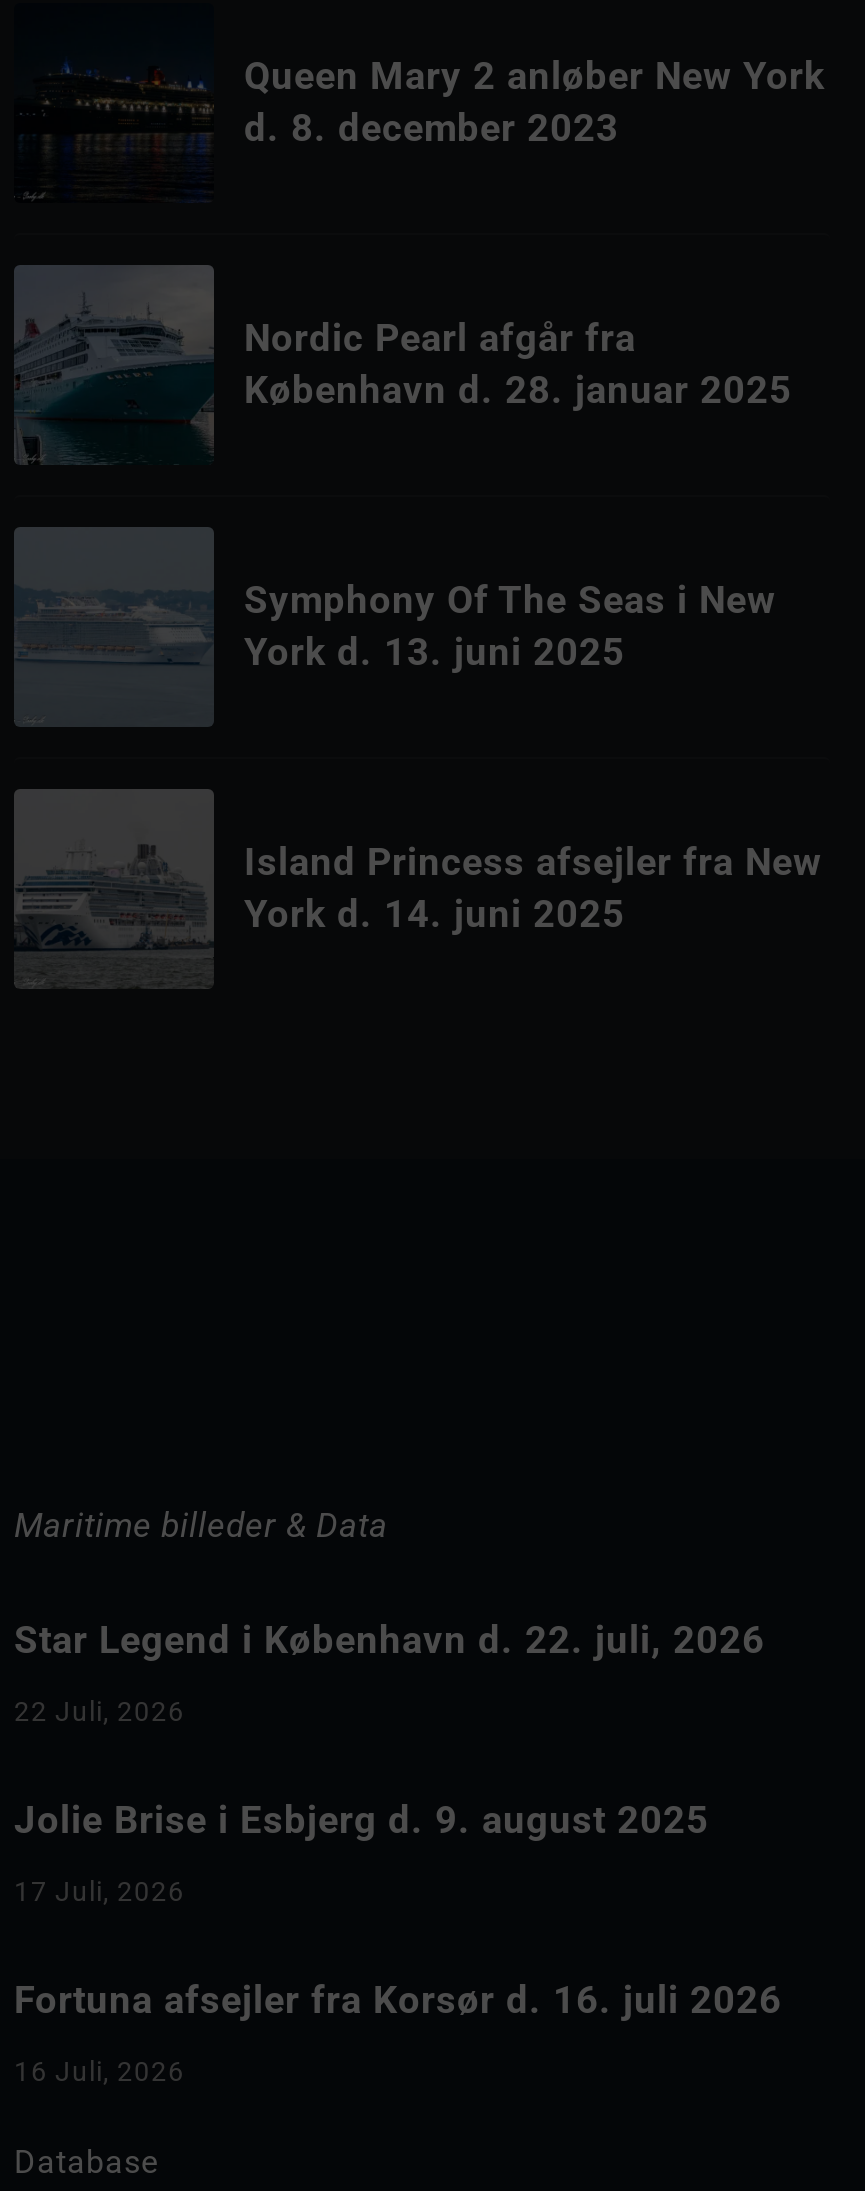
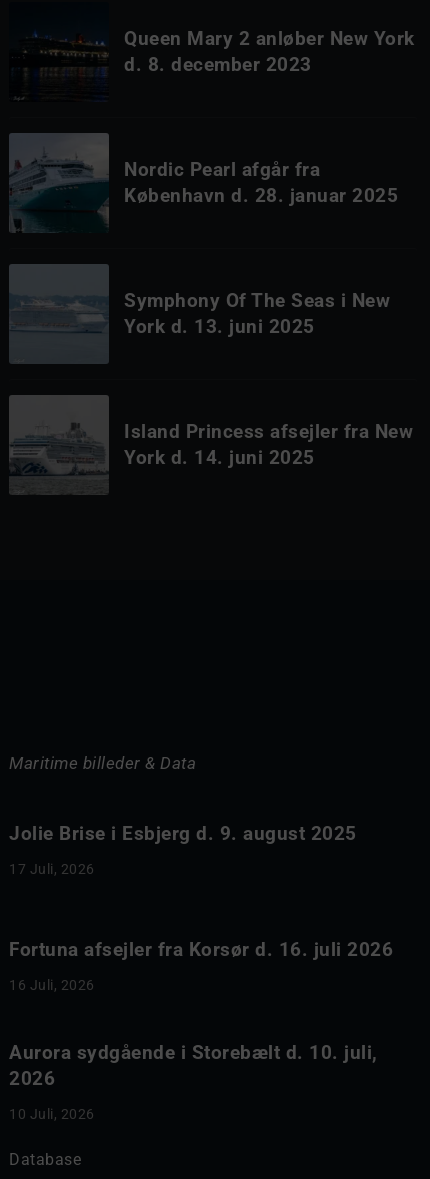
- Star Legend i København d. 22. juli, 2026
- 22 Juli, 2026

moved up: Jolie Brise i Esbjerg d. 9. august 2025 | 17 Juli, 2026

moved up: Fortuna afsejler fra Korsør d. 16. juli 2026 | 16 Juli, 2026

+ Aurora sydgående i Storebælt d. 10. juli,
+ 2026
+ 10 Juli, 2026
